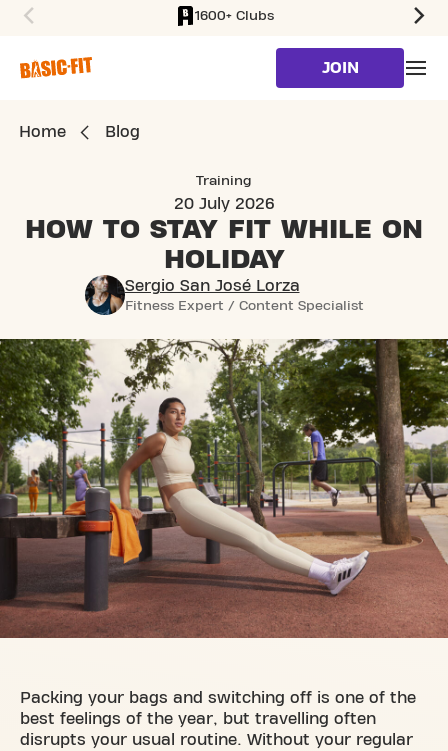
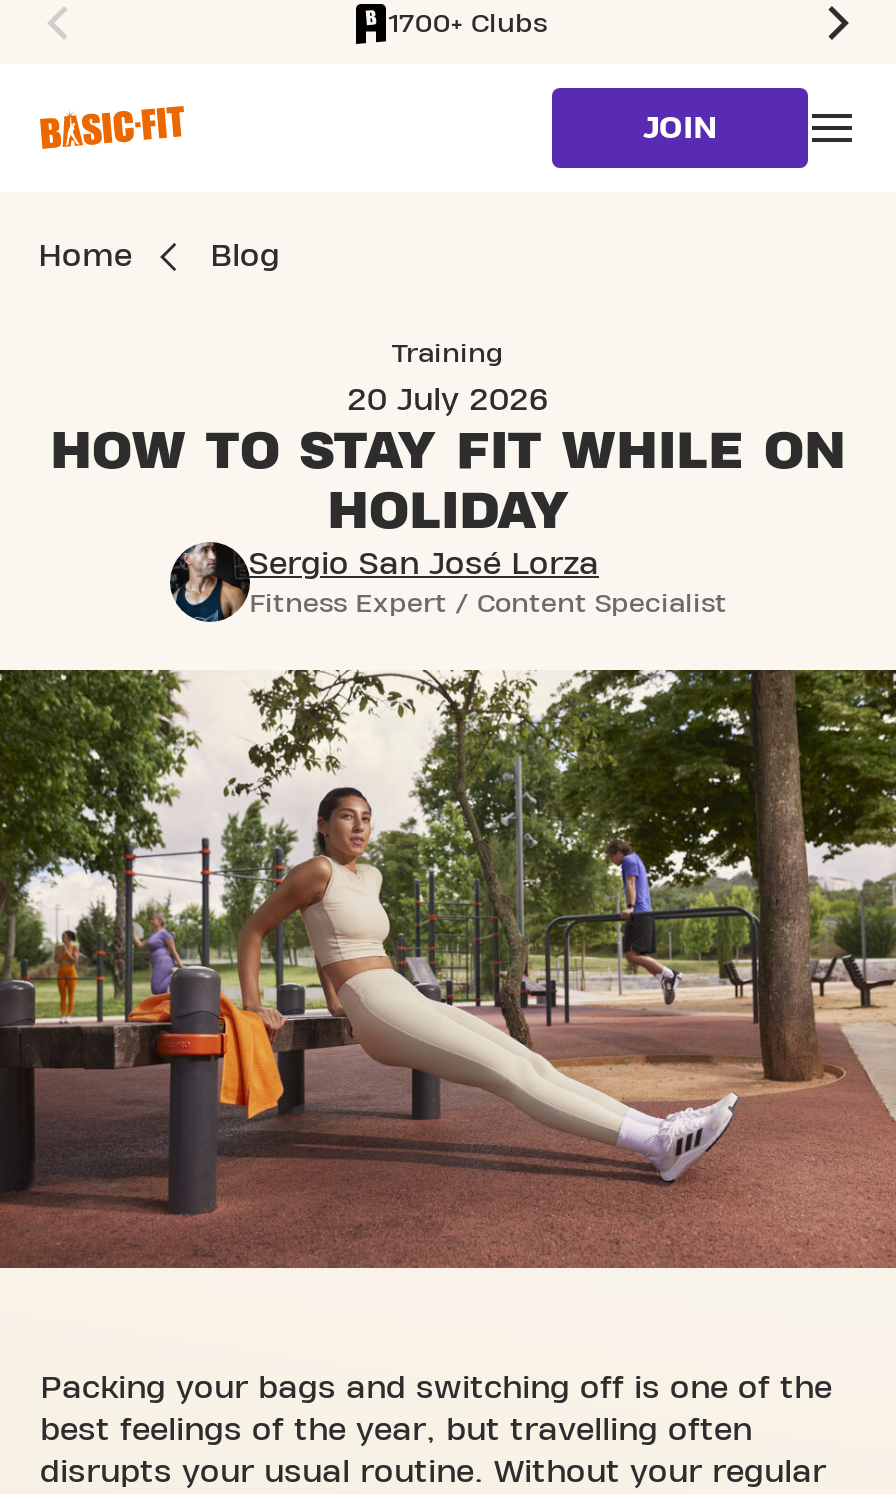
- 1600+ Clubs
+ 1700+ Clubs
